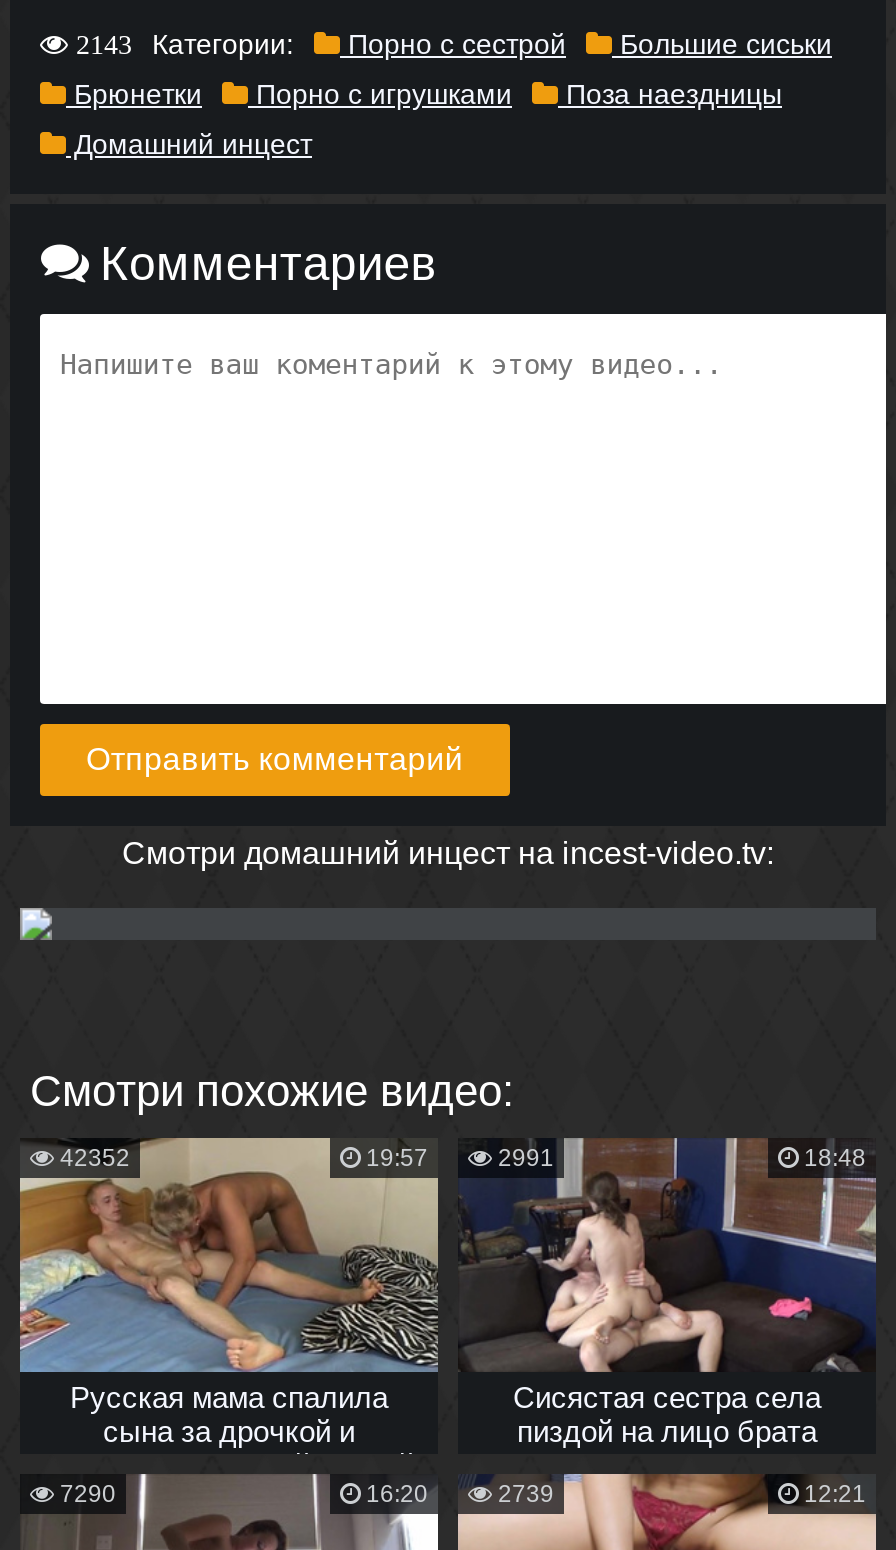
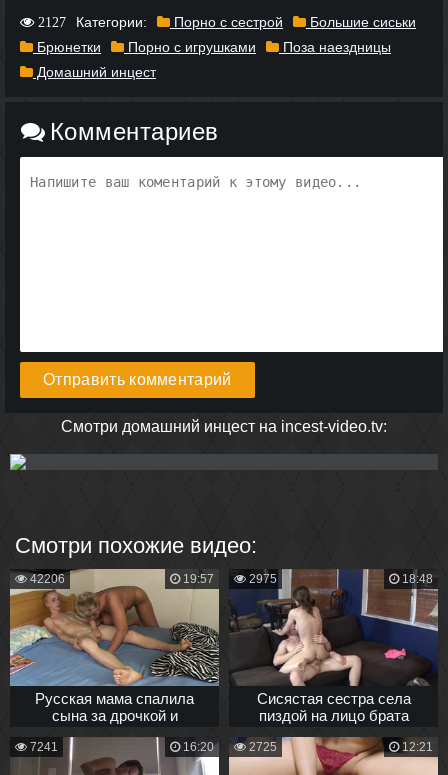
- 2143
+ 2127

- 42352
+ 42206

- 2991
+ 2975

- 7290
+ 7241

- 2739
+ 2725
